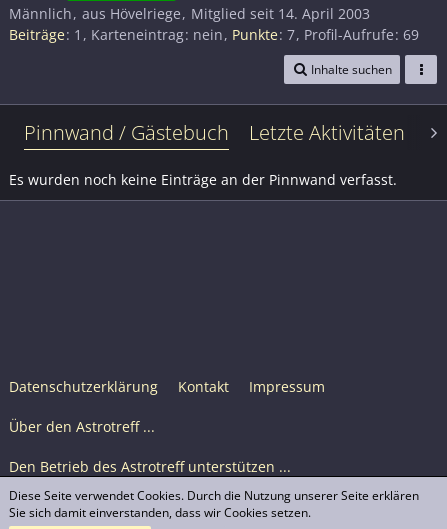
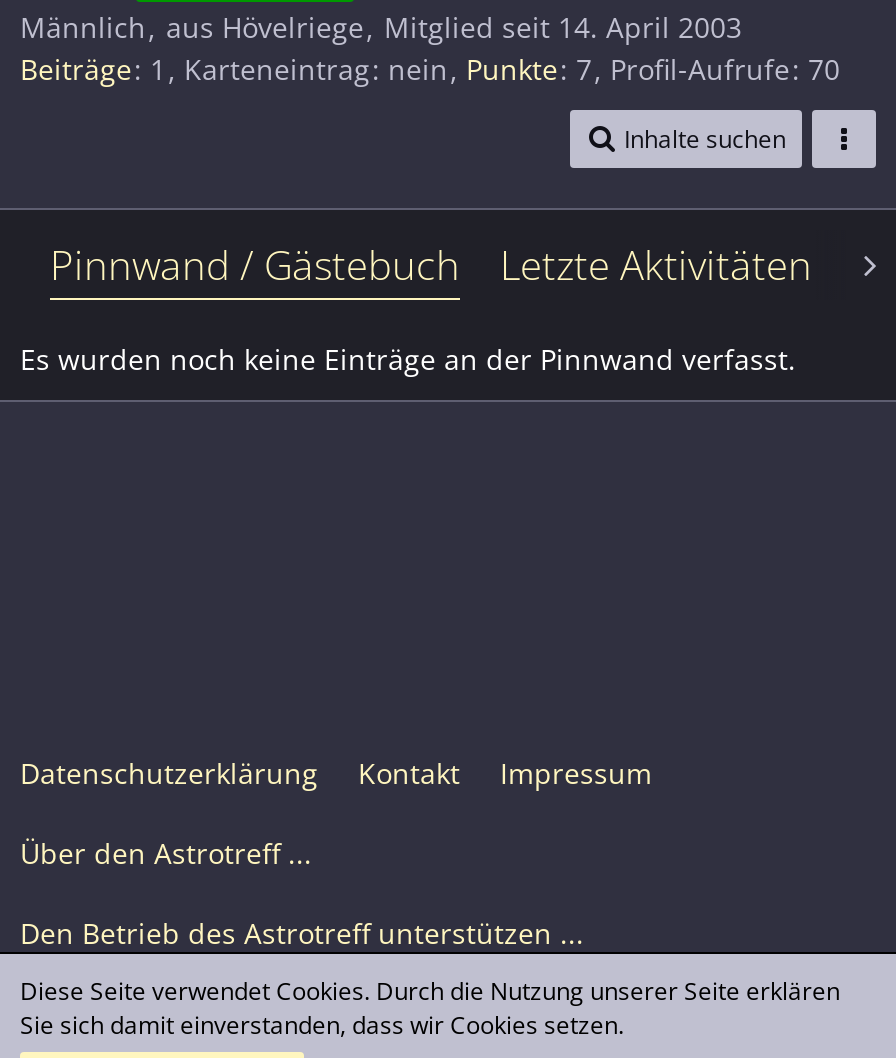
- Beiträge 1 Karteneintrag nein Punkte 7 Profil-Aufrufe 69
+ Beiträge 1 Karteneintrag nein Punkte 7 Profil-Aufrufe 70
